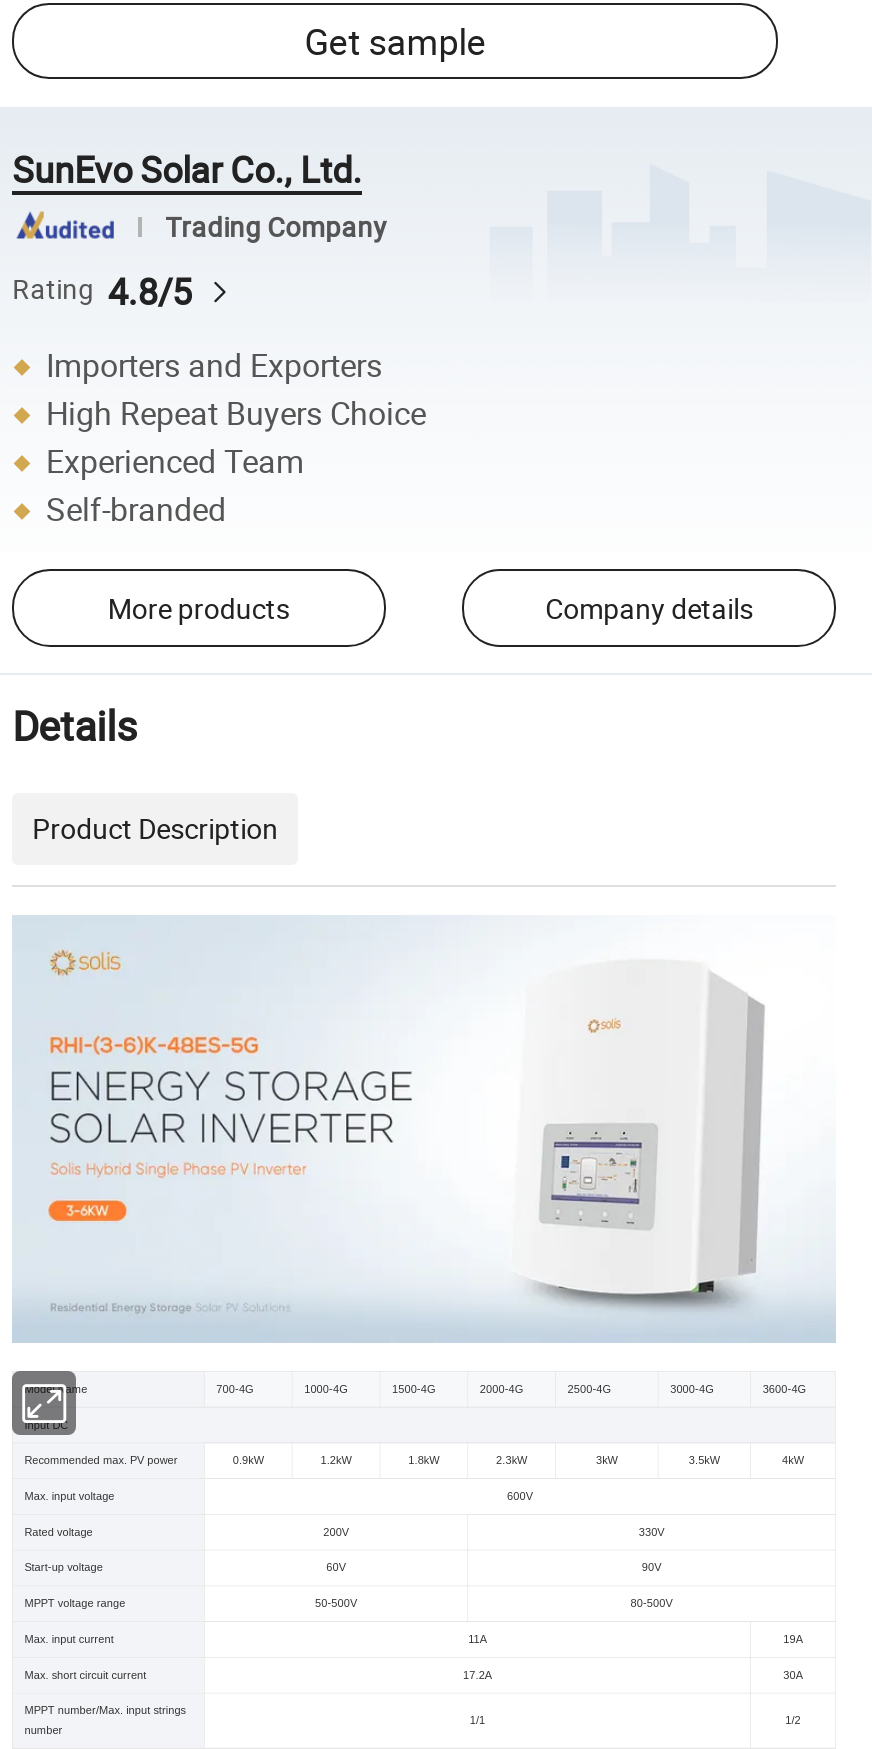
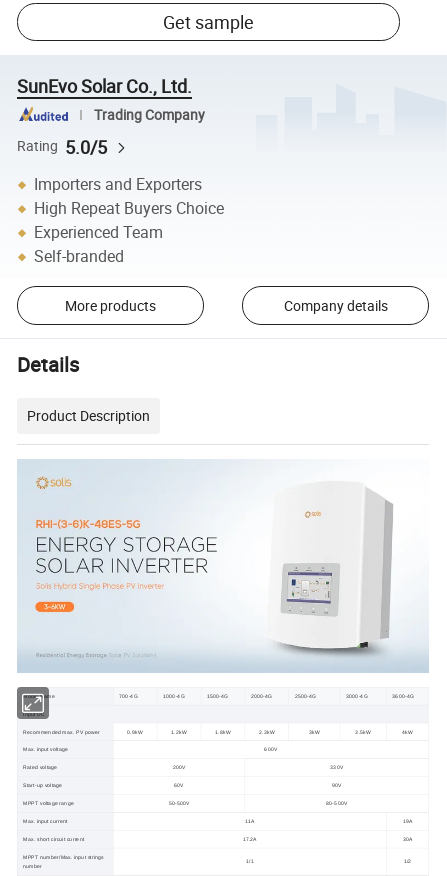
- Rating 4.8/5
+ Rating 5.0/5
